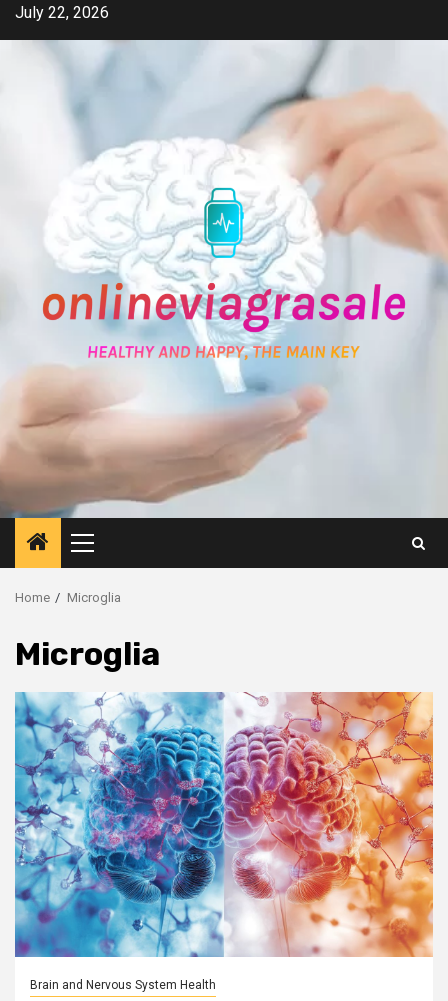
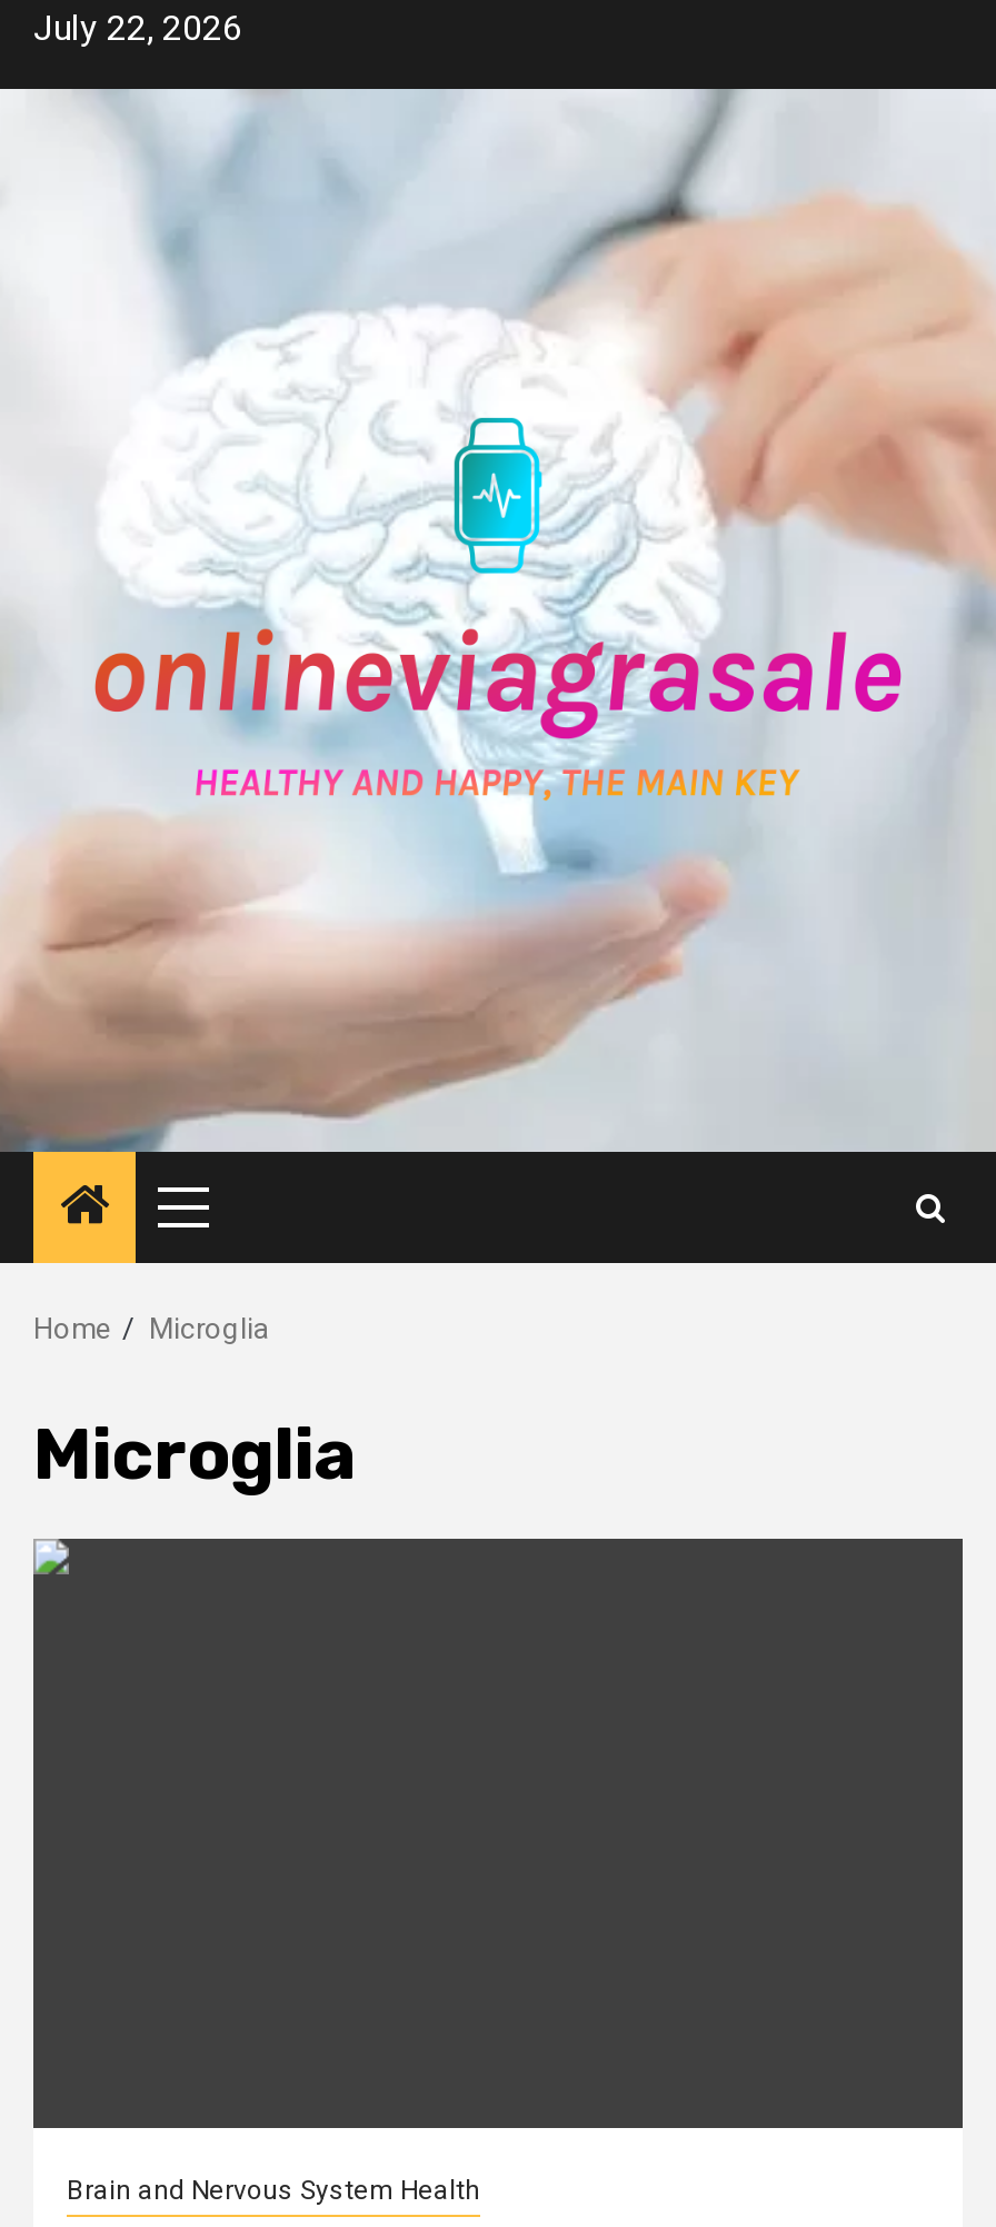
- [image]
